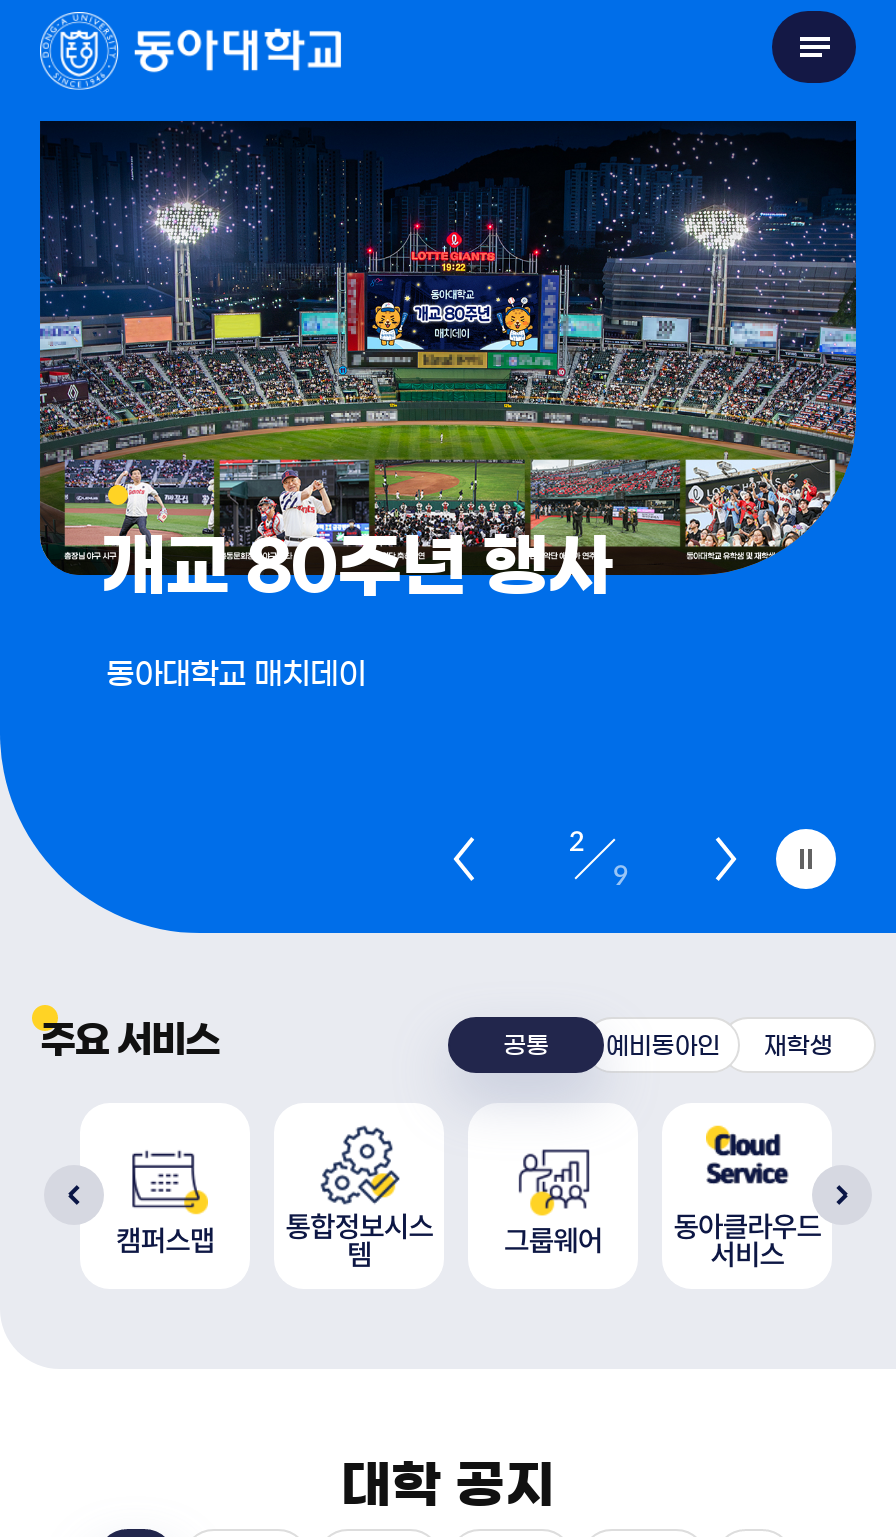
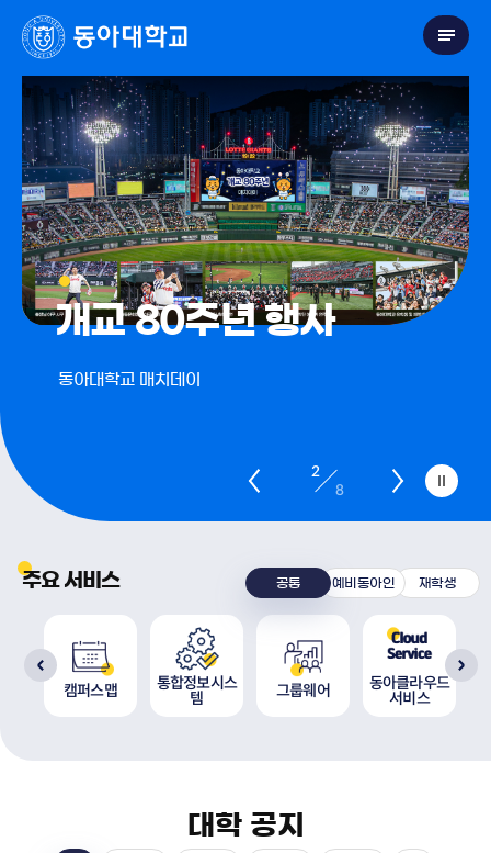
- 9
+ 8
